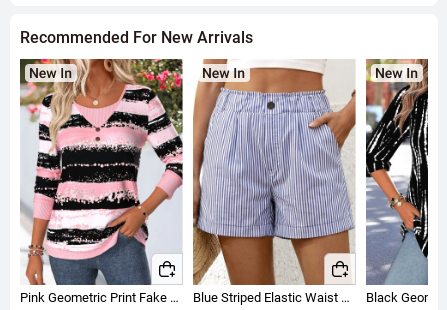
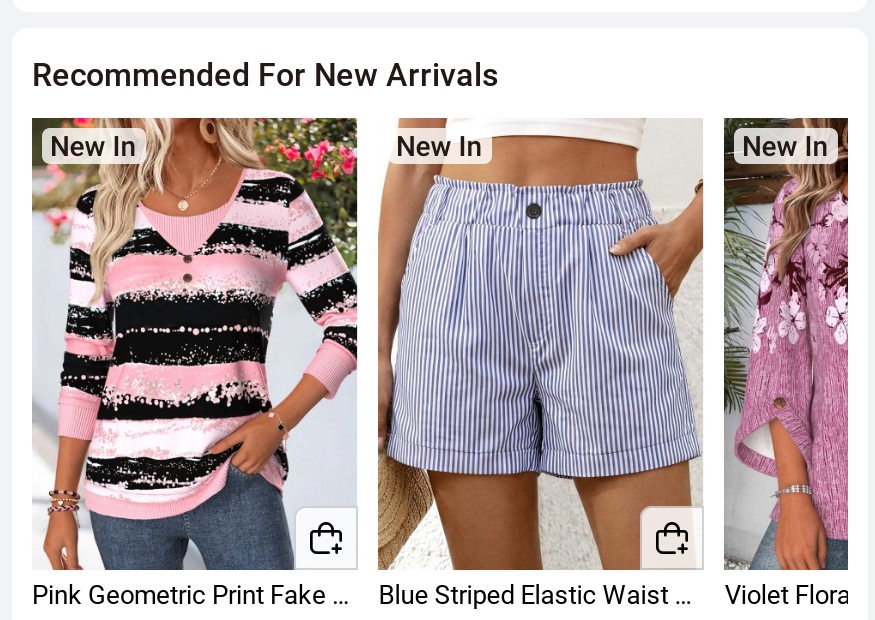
- [image]
+ [image]
